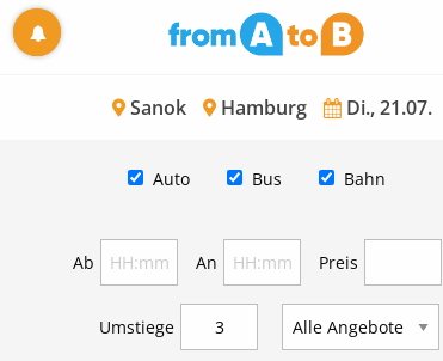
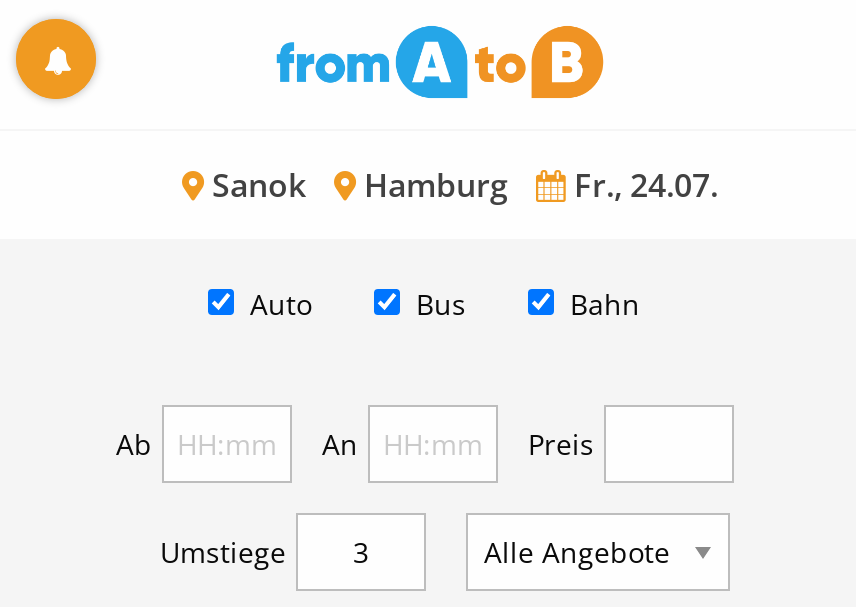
- Sanok Hamburg Di., 21.07.
+ Sanok Hamburg Fr., 24.07.
